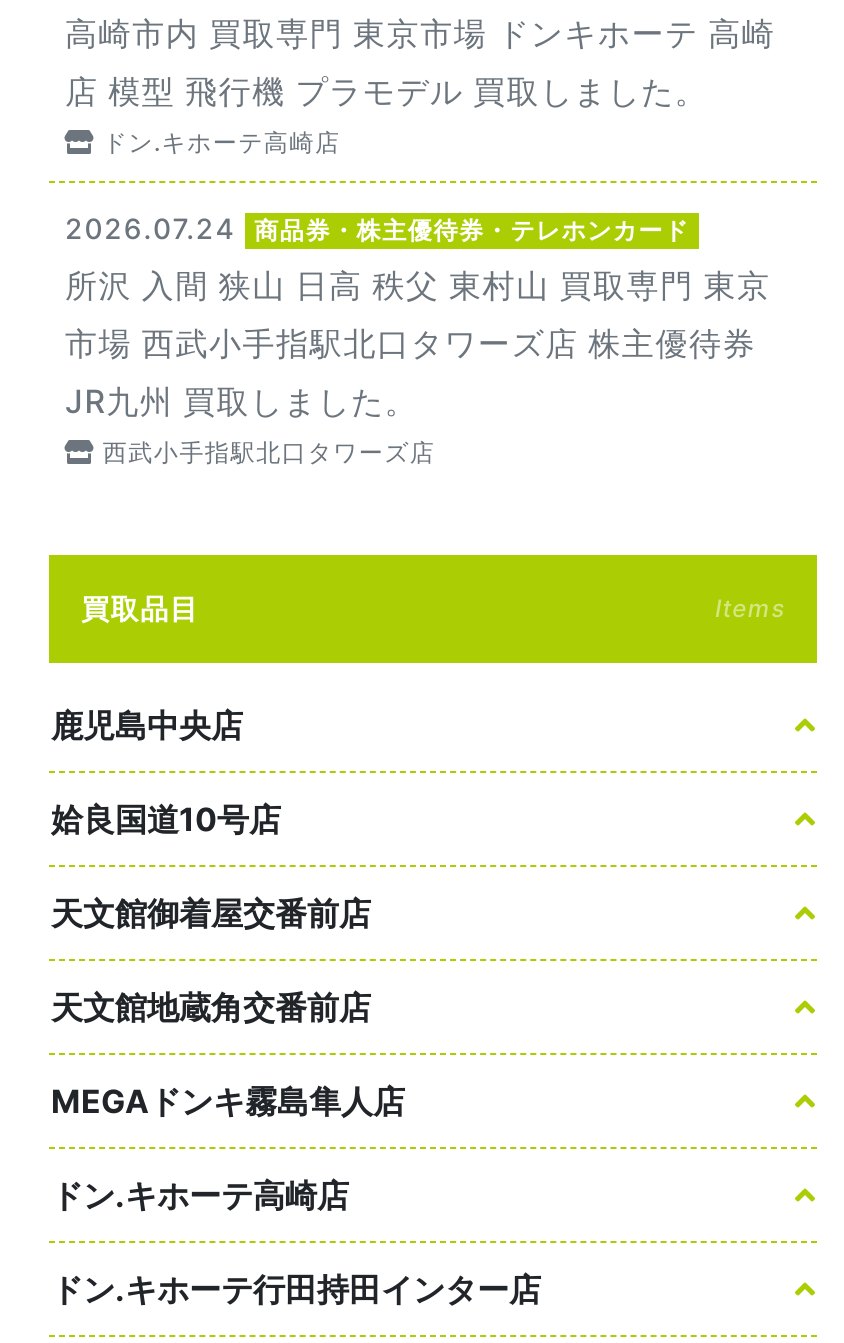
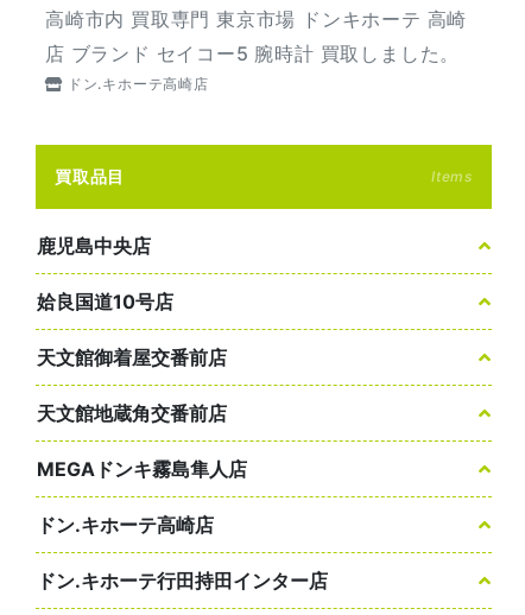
- 店 模型 飛行機 プラモデル 買取しました。
+ 店 ブランド セイコー5 腕時計 買取しました。

- 2026.07.24
- 商品券・株主優待券・テレホンカード
- 所沢 入間 狭山 日高 秩父 東村山 買取専門 東京
- 市場 西武小手指駅北口タワーズ店 株主優待券
- JR九州 買取しました。
- 西武小手指駅北口タワーズ店
